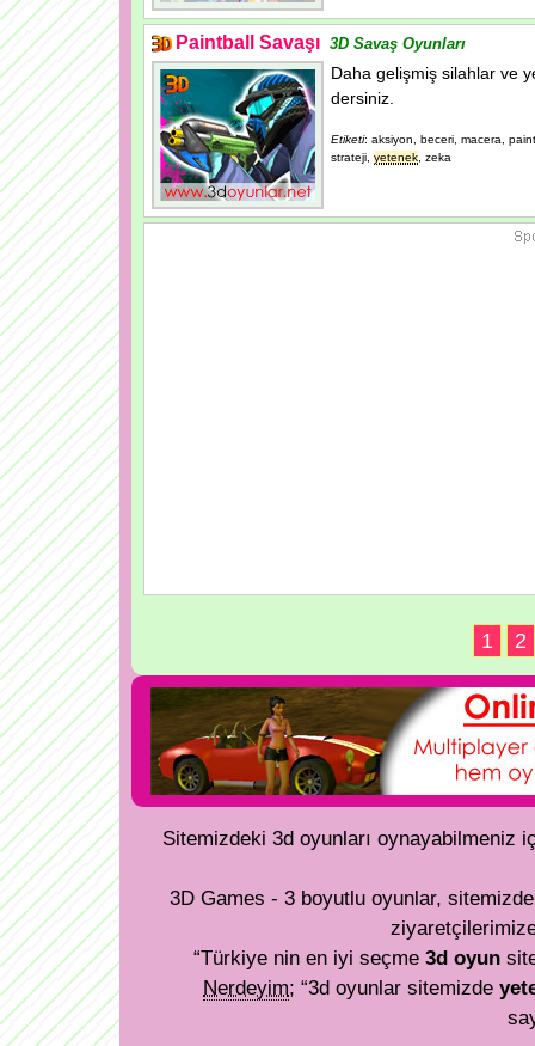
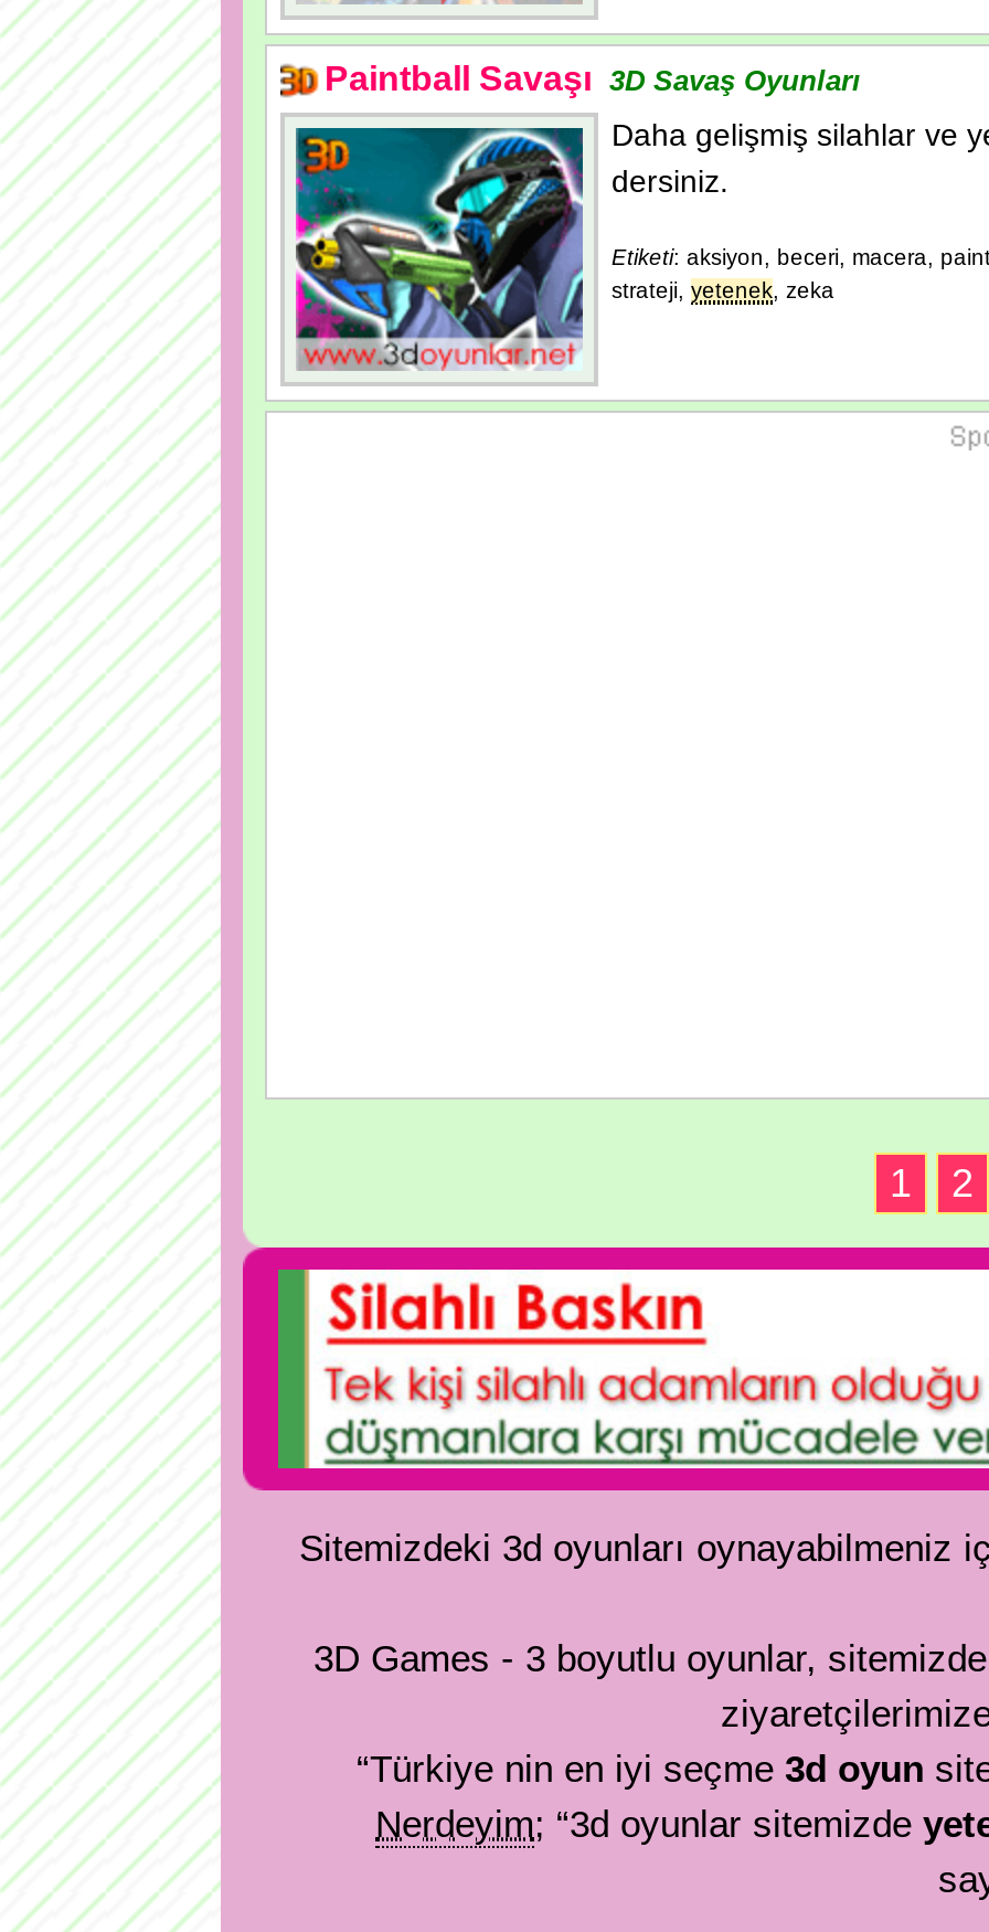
- [image]
+ [image]
